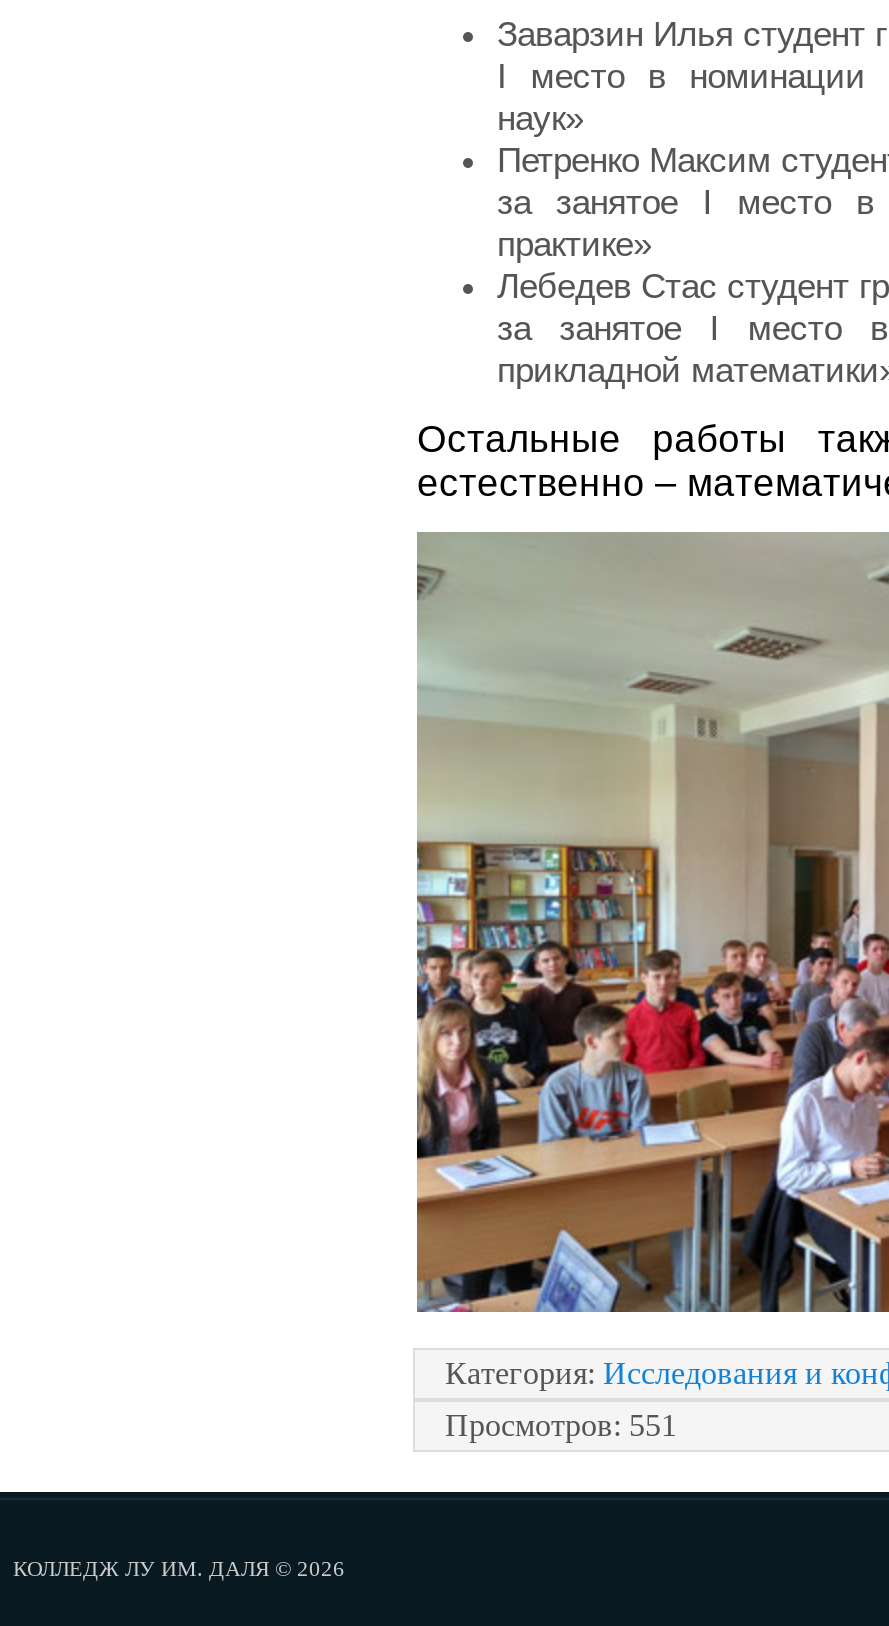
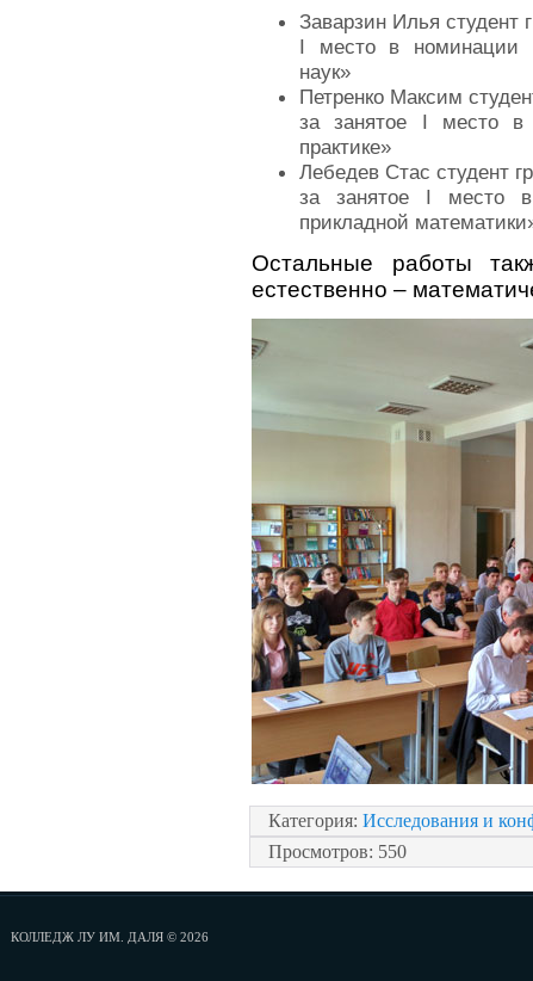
- Просмотров: 551
+ Просмотров: 550
